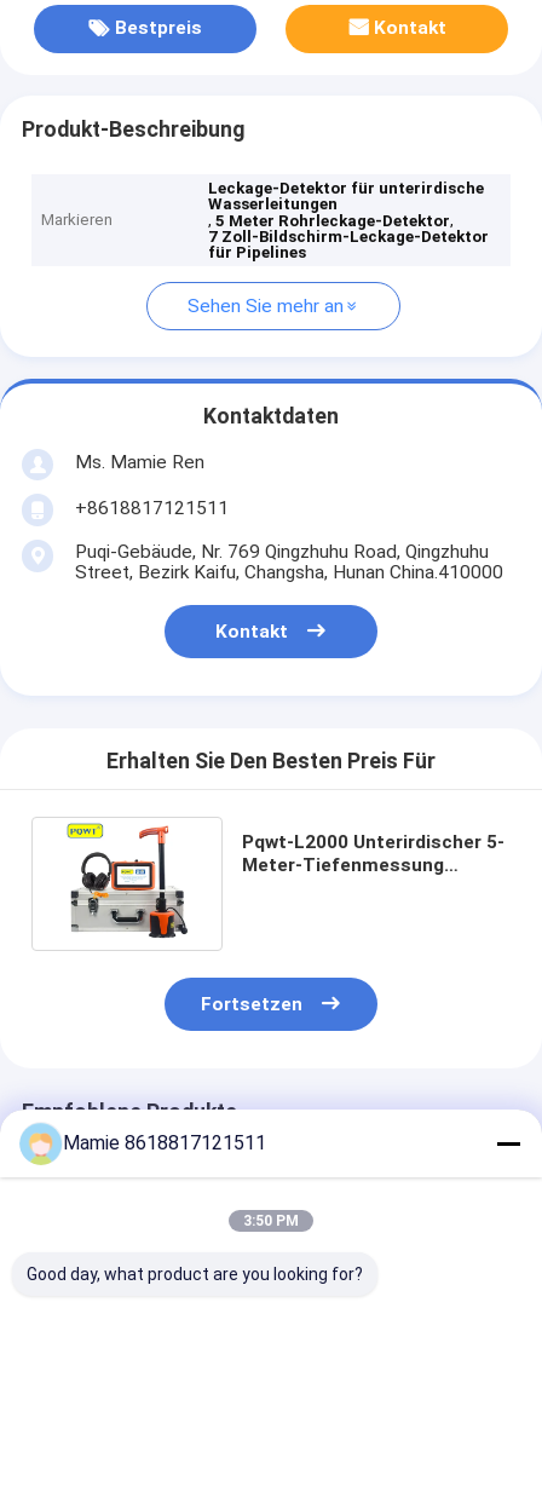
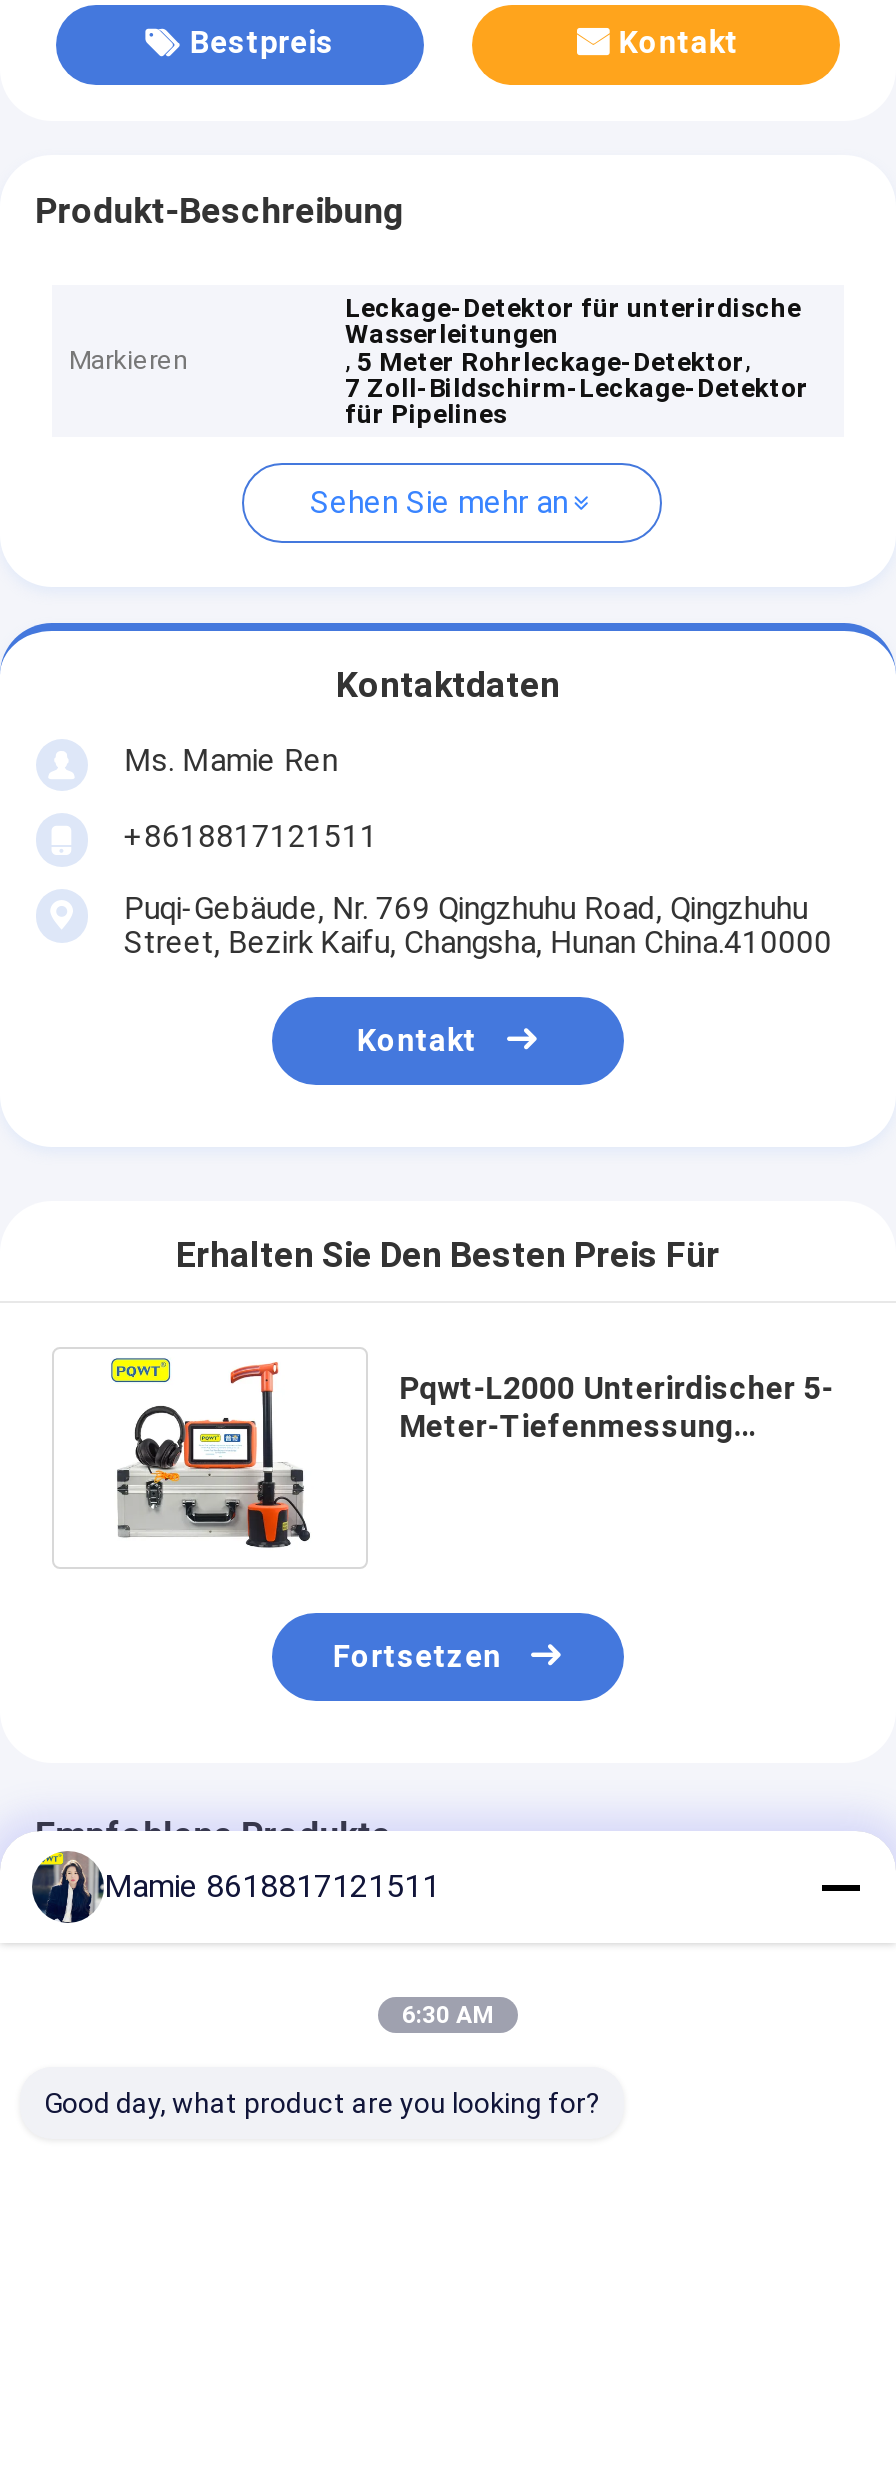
- [image]
+ [image]

- 3:50 PM
+ 6:30 AM
